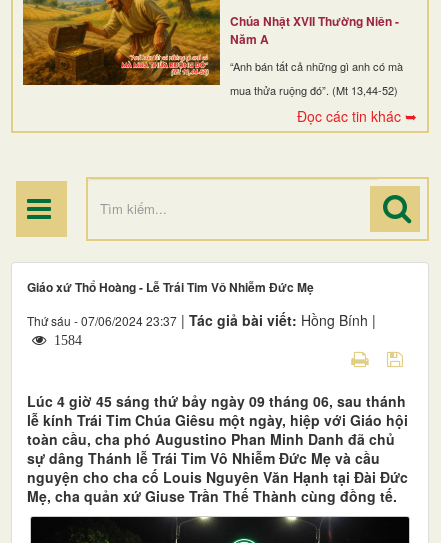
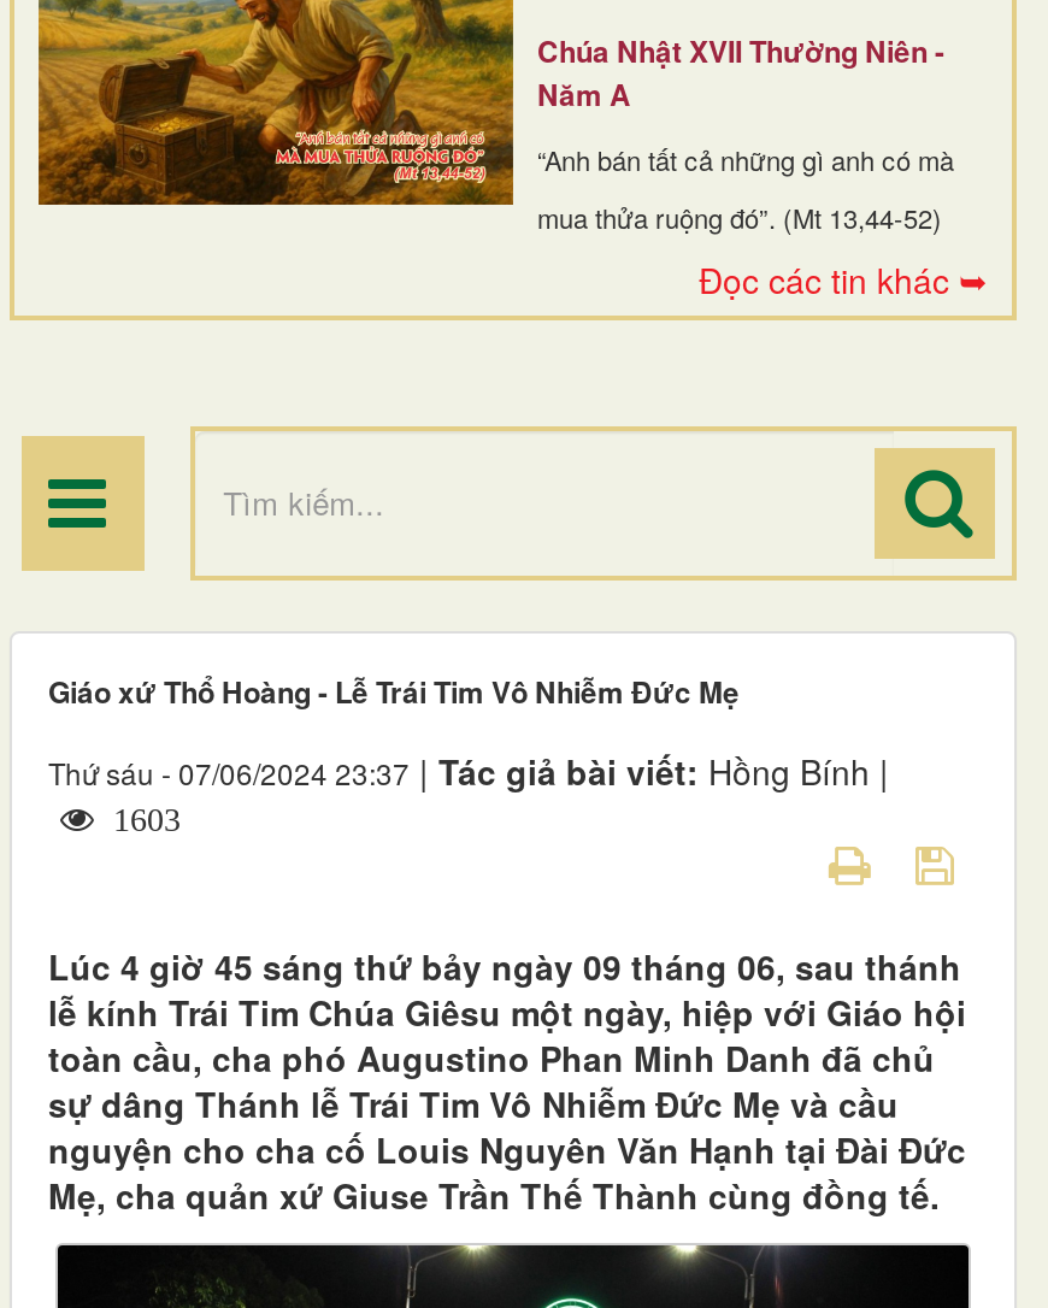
- 1584
+ 1603
